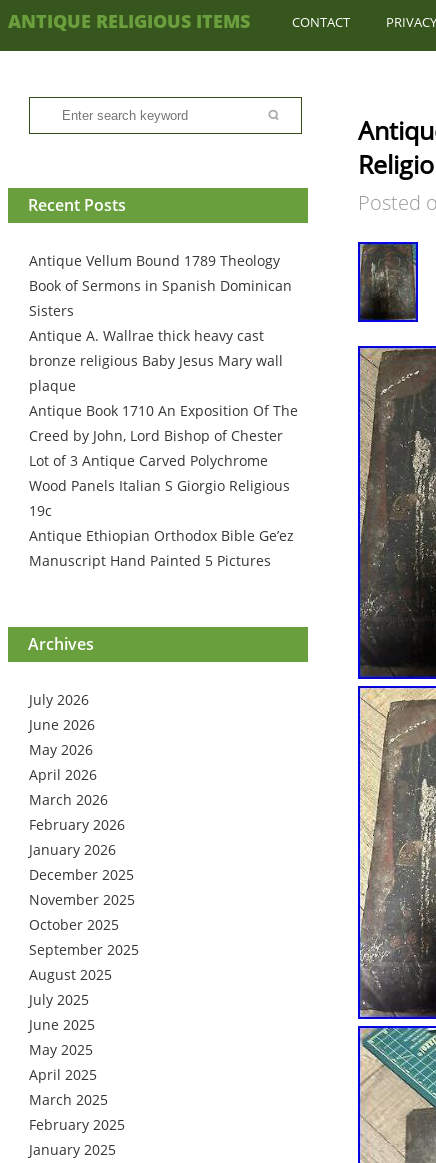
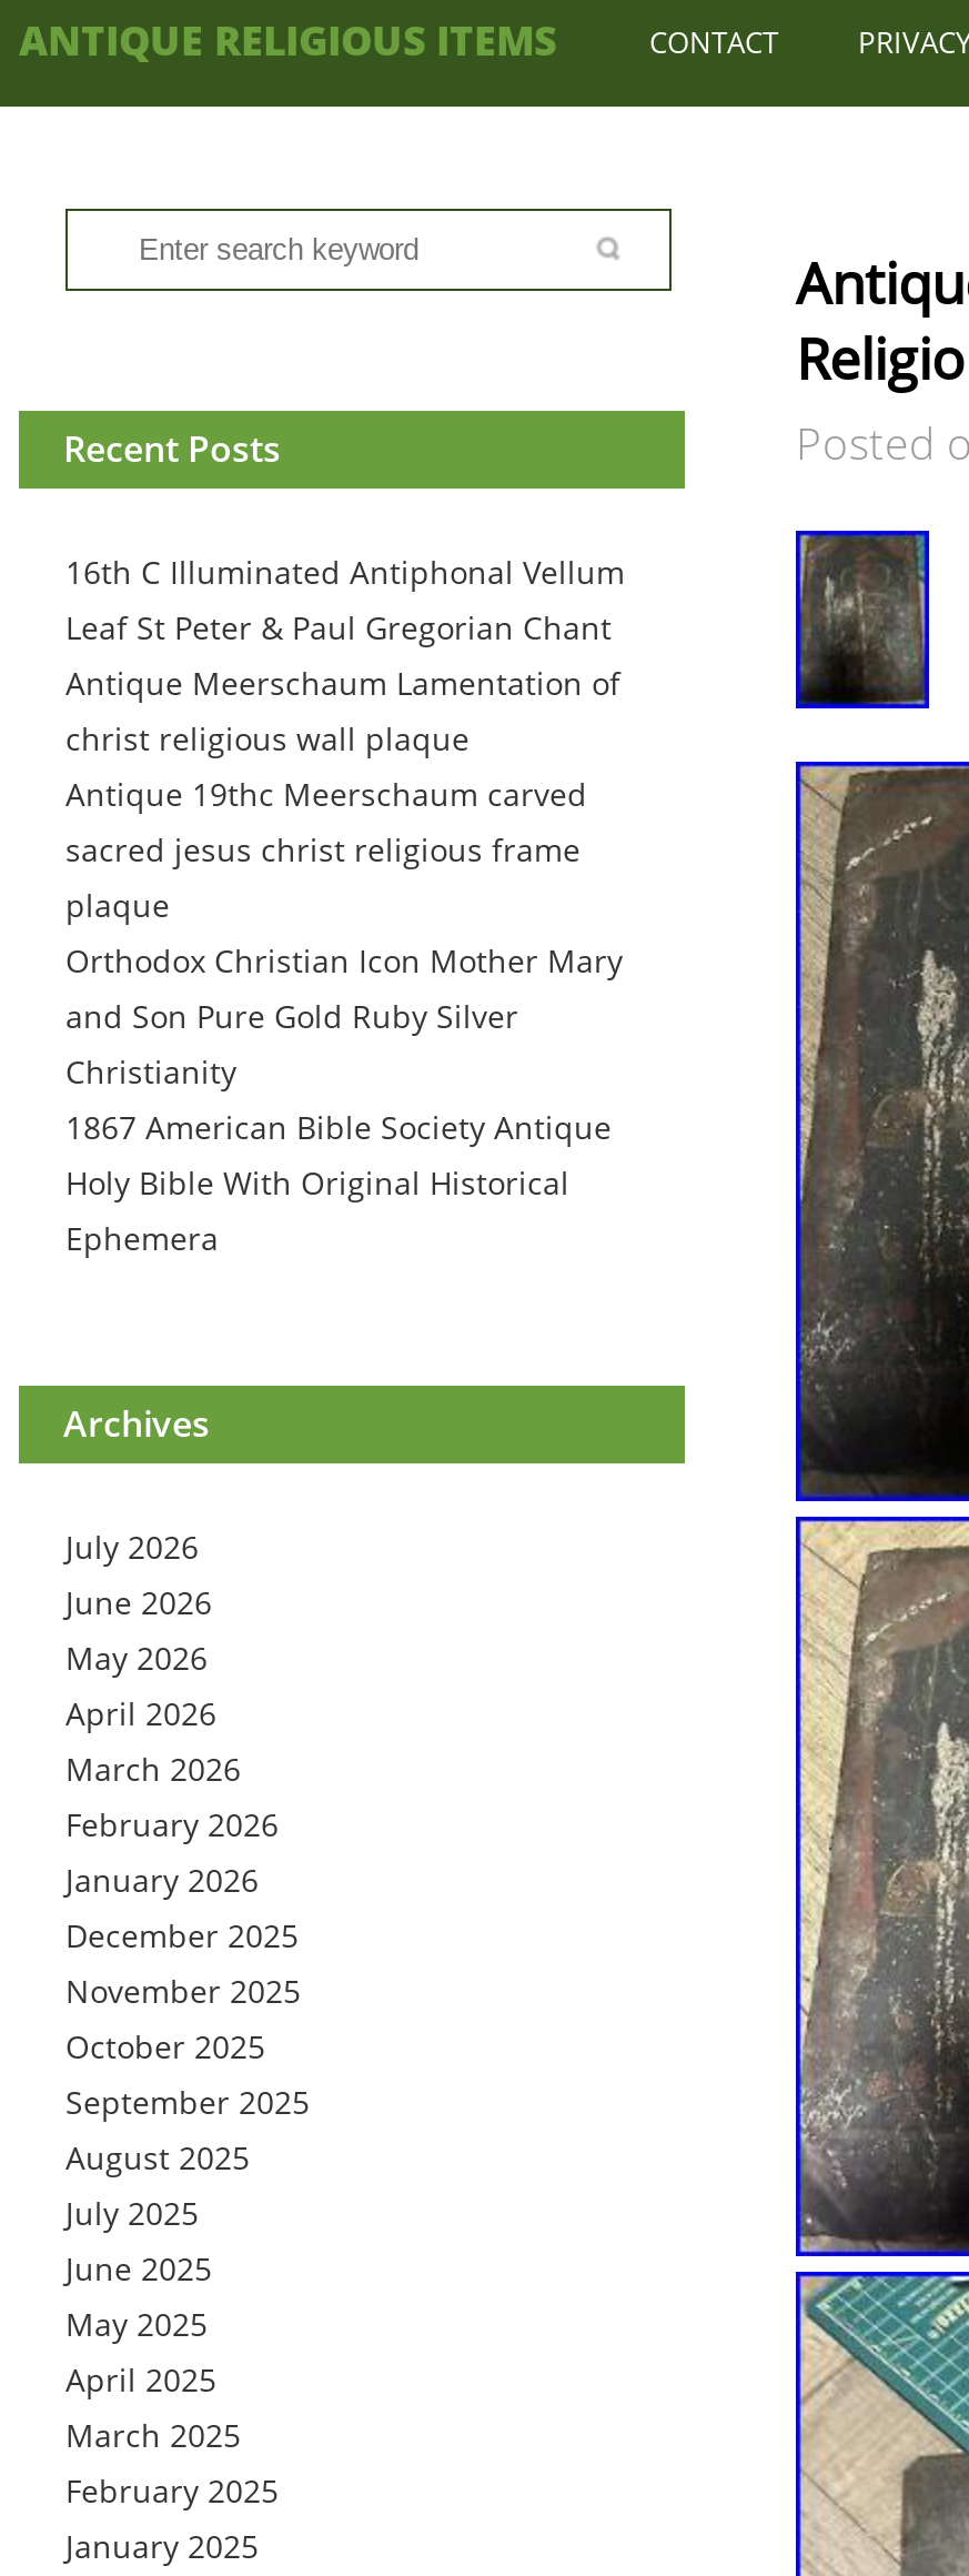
- Antique Vellum Bound 1789 Theology
- Book of Sermons in Spanish Dominican
- Sisters
- Antique A. Wallrae thick heavy cast
- bronze religious Baby Jesus Mary wall
+ 16th C Illuminated Antiphonal Vellum
+ Leaf St Peter & Paul Gregorian Chant
+ Antique Meerschaum Lamentation of
+ christ religious wall plaque
+ Antique 19thc Meerschaum carved
+ sacred jesus christ religious frame

moved down: plaque

- Antique Book 1710 An Exposition Of The
- Creed by John, Lord Bishop of Chester
- Lot of 3 Antique Carved Polychrome
- Wood Panels Italian S Giorgio Religious
- 19c
- Antique Ethiopian Orthodox Bible Ge’ez
- Manuscript Hand Painted 5 Pictures
+ Orthodox Christian Icon Mother Mary
+ and Son Pure Gold Ruby Silver
+ Christianity
+ 1867 American Bible Society Antique
+ Holy Bible With Original Historical
+ Ephemera
